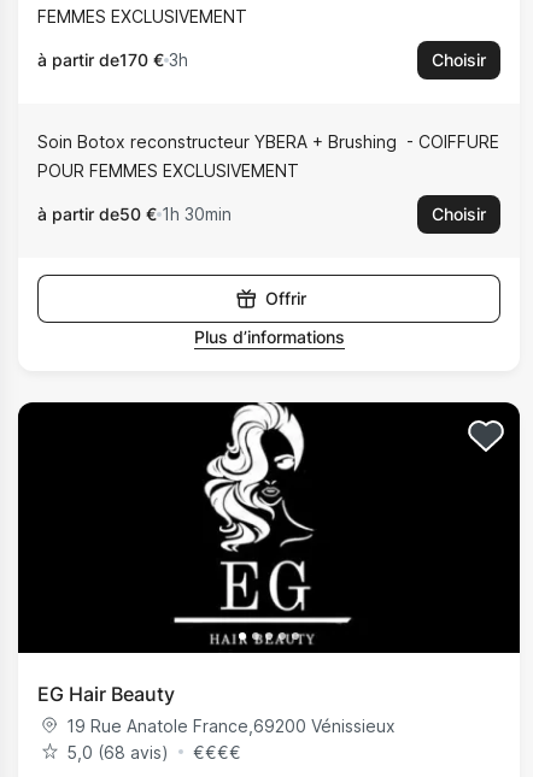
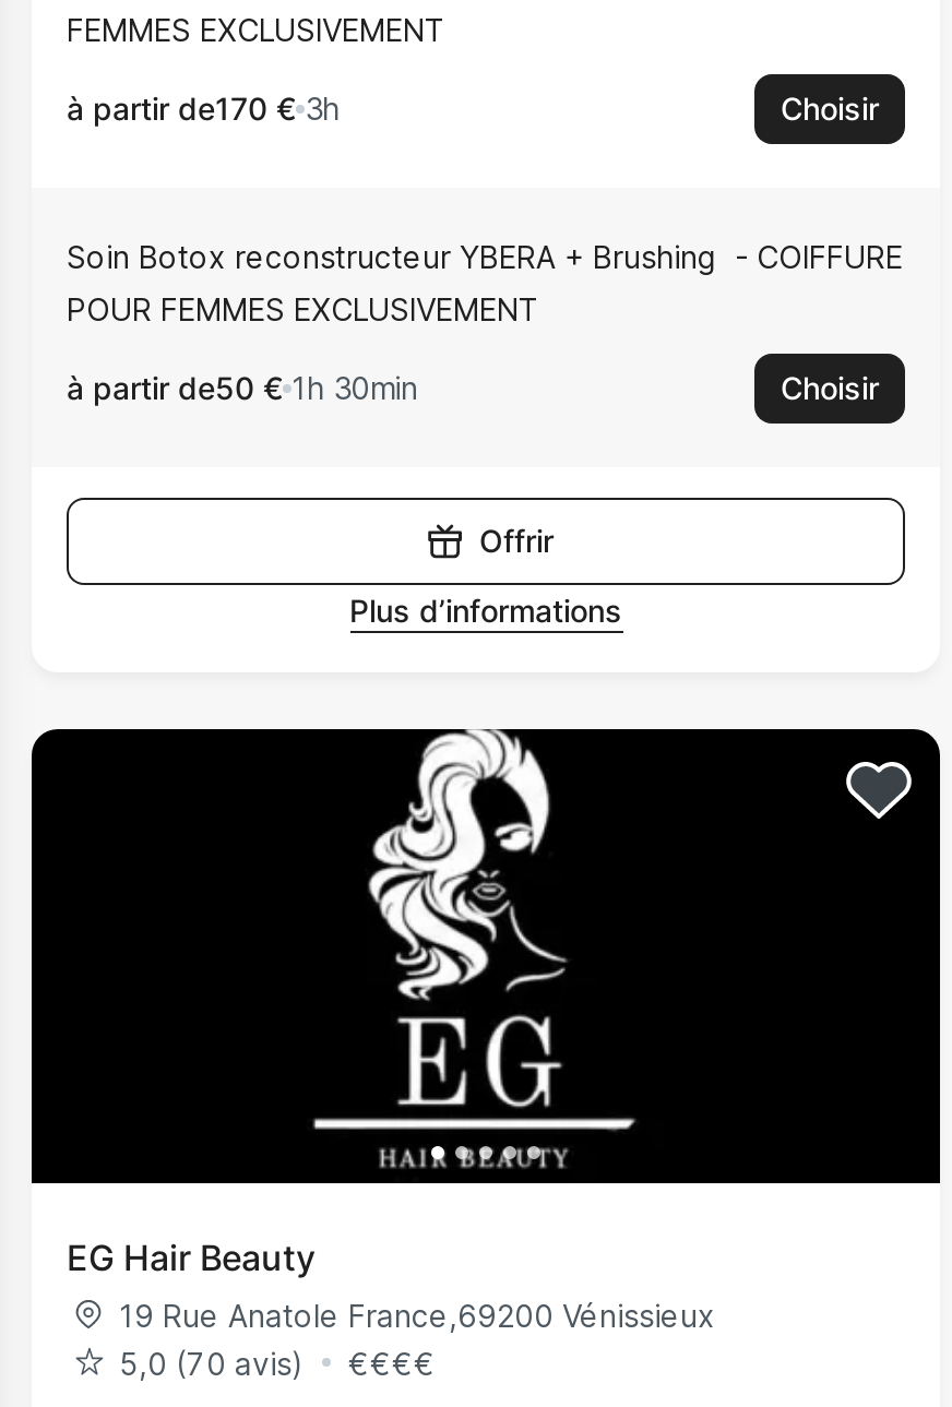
- 5,0 (68 avis)
+ 5,0 (70 avis)
